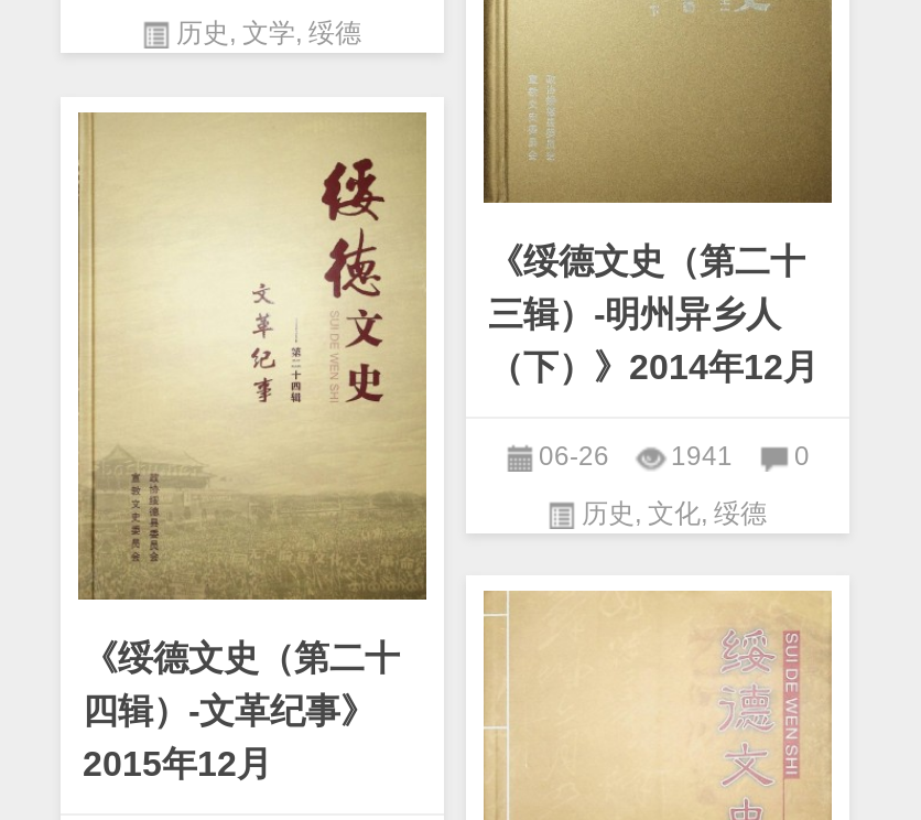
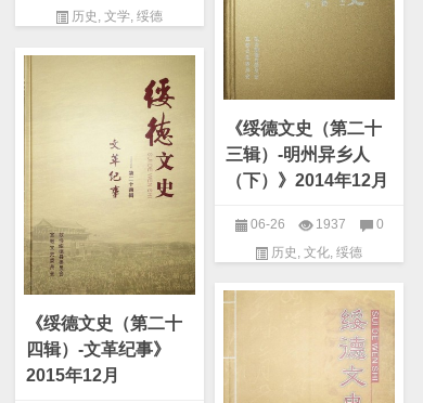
- 06-26 1941 0
+ 06-26 1937 0
